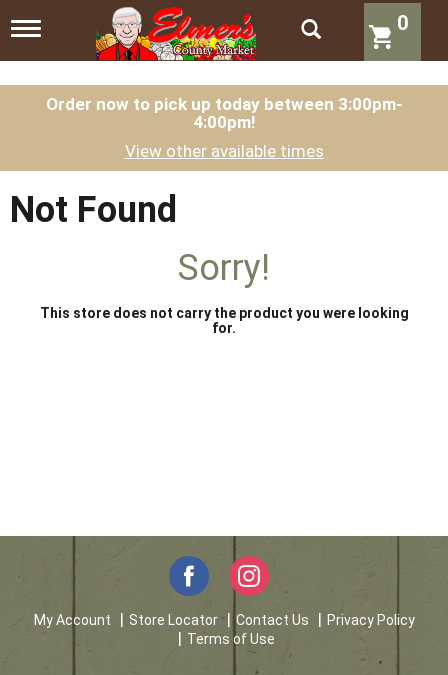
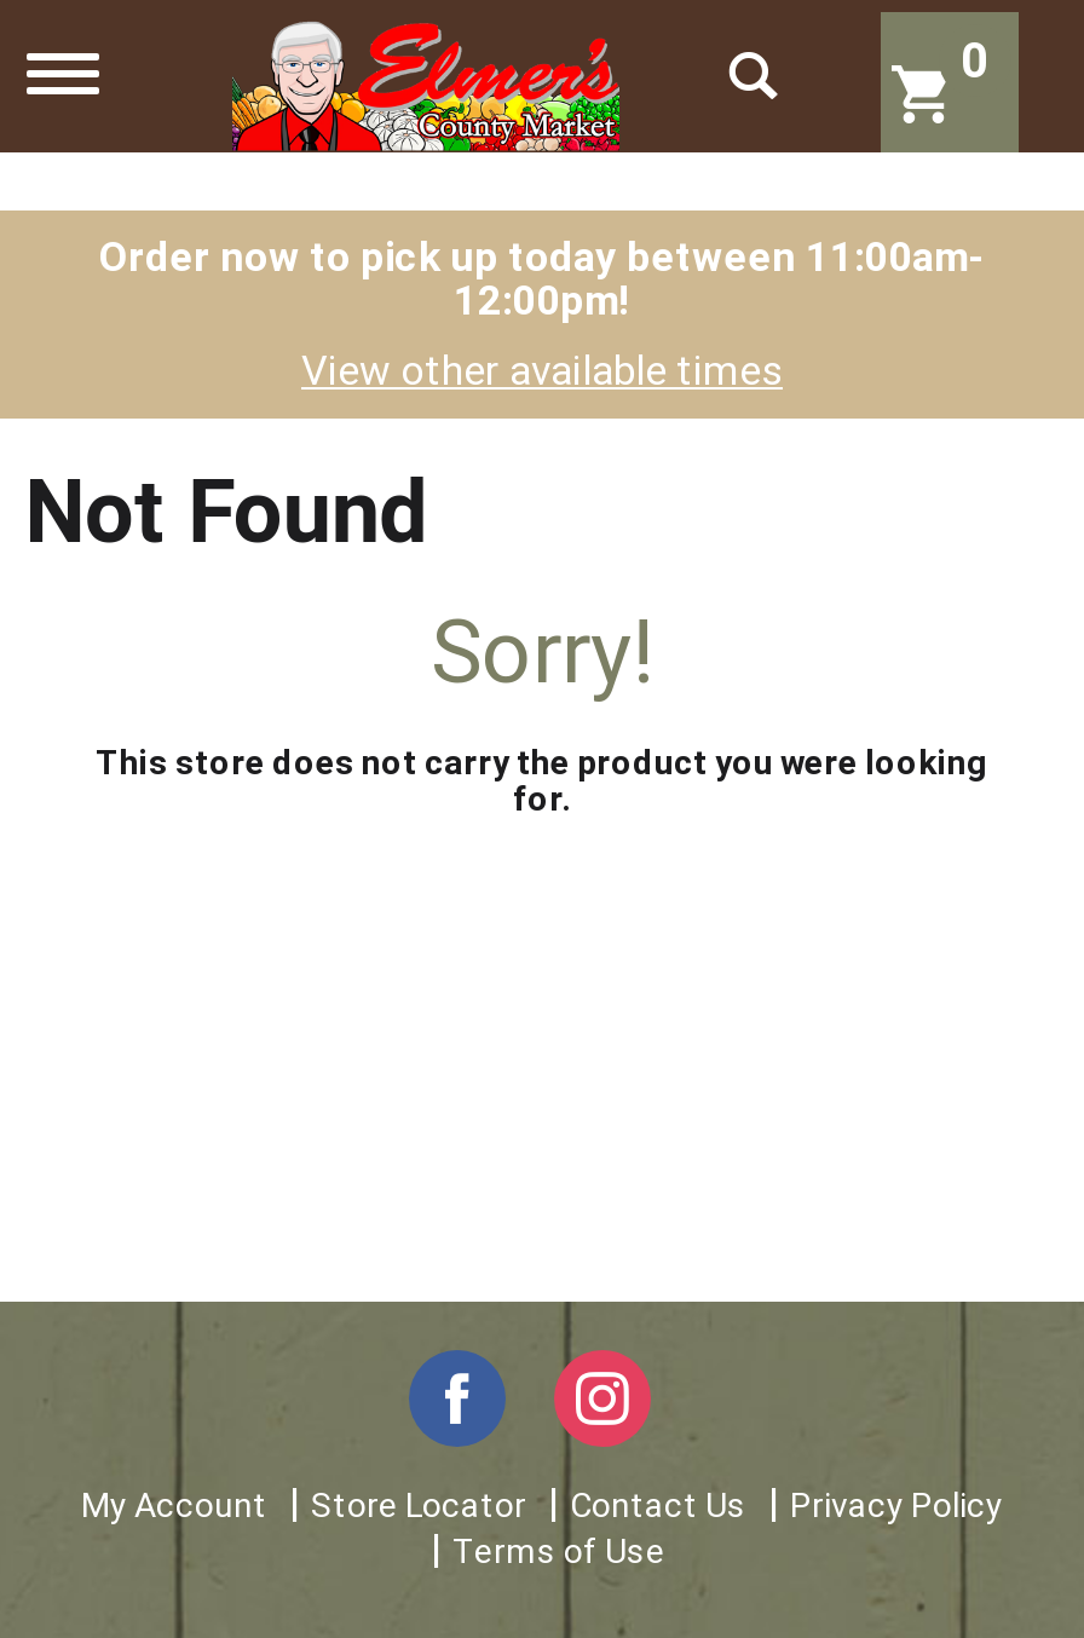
- Order now to pick up today between 3:00pm-
- 4:00pm!
+ Order now to pick up today between 11:00am-
+ 12:00pm!
